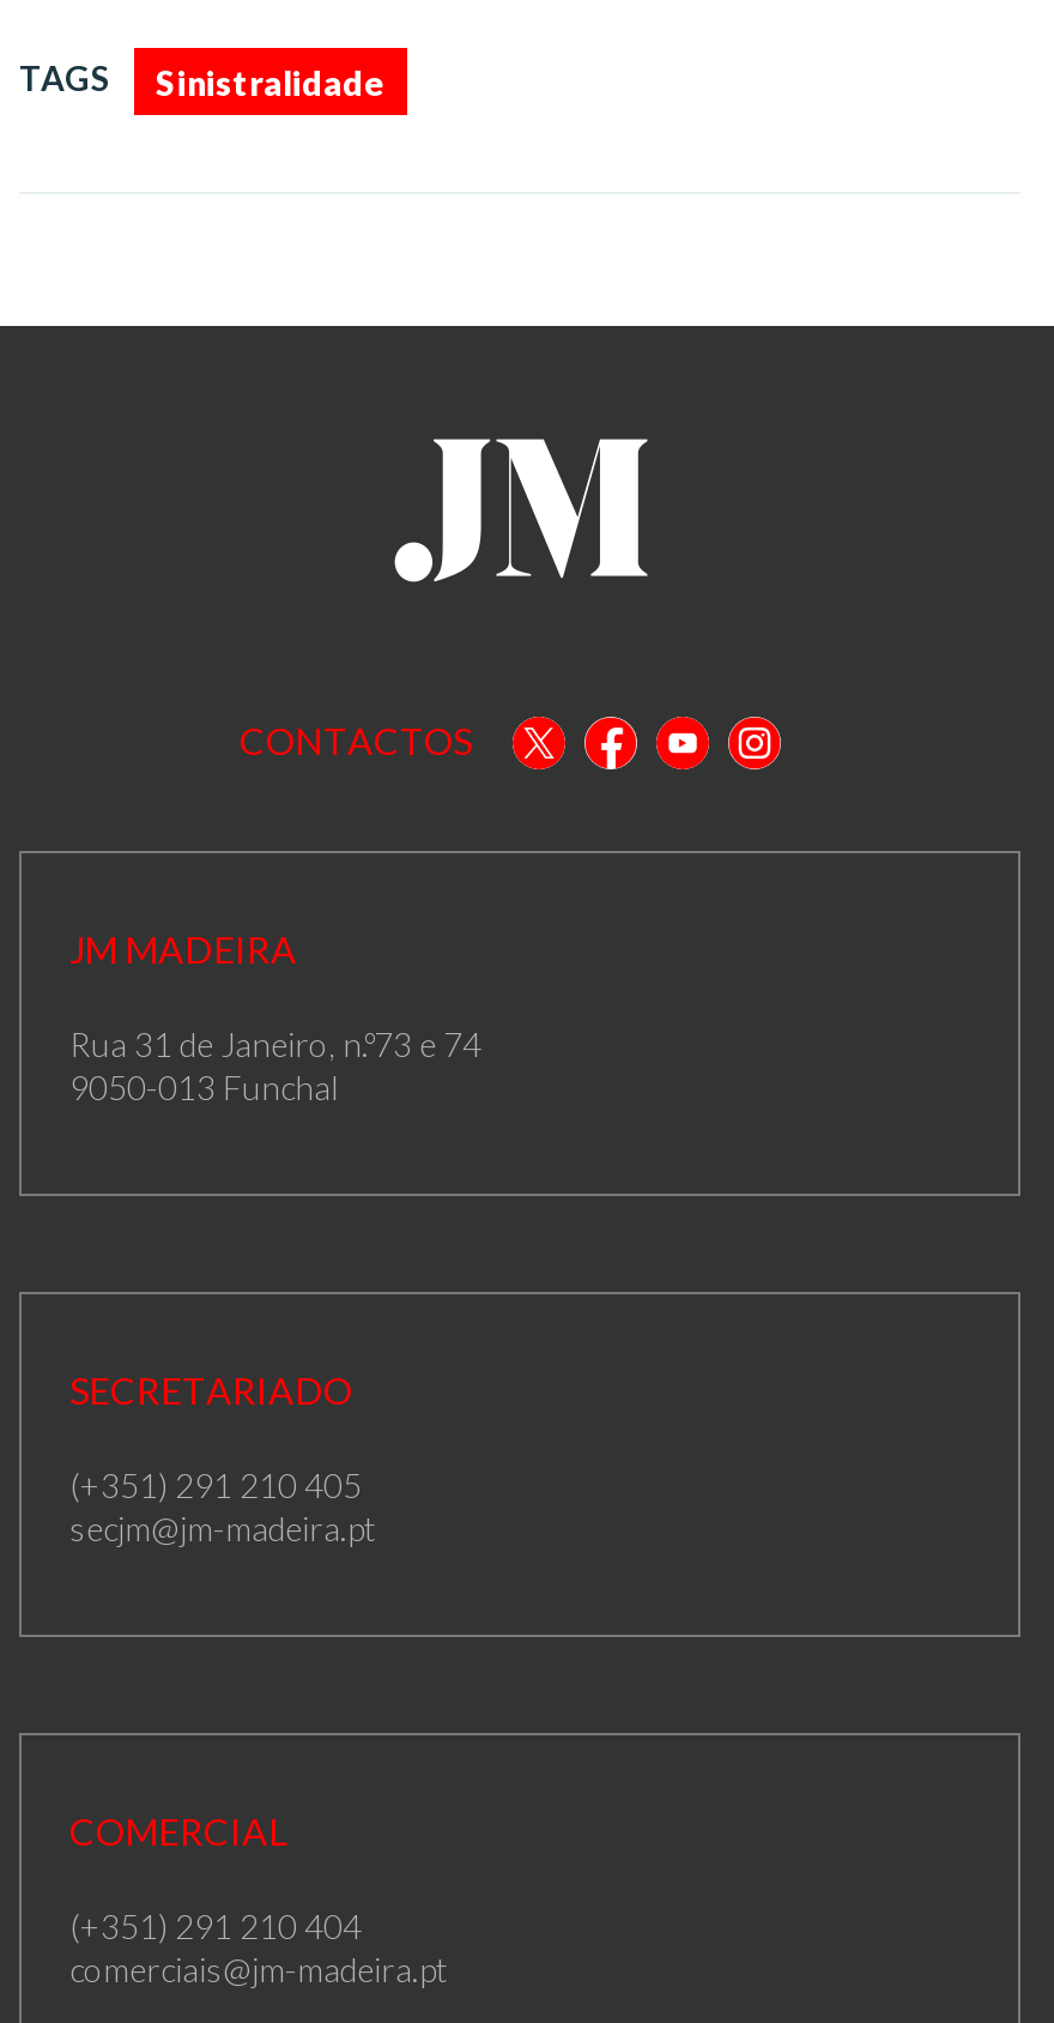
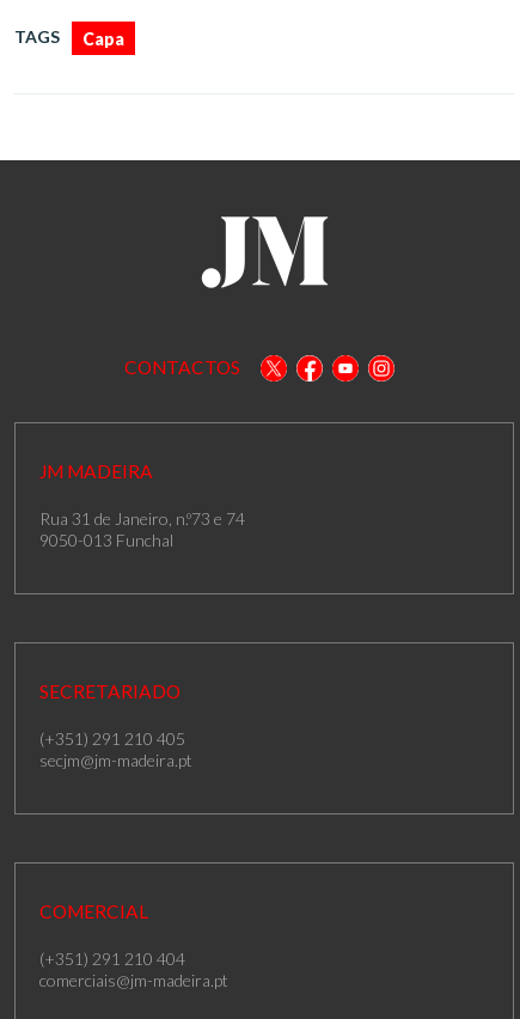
- Sinistralidade
+ Capa
